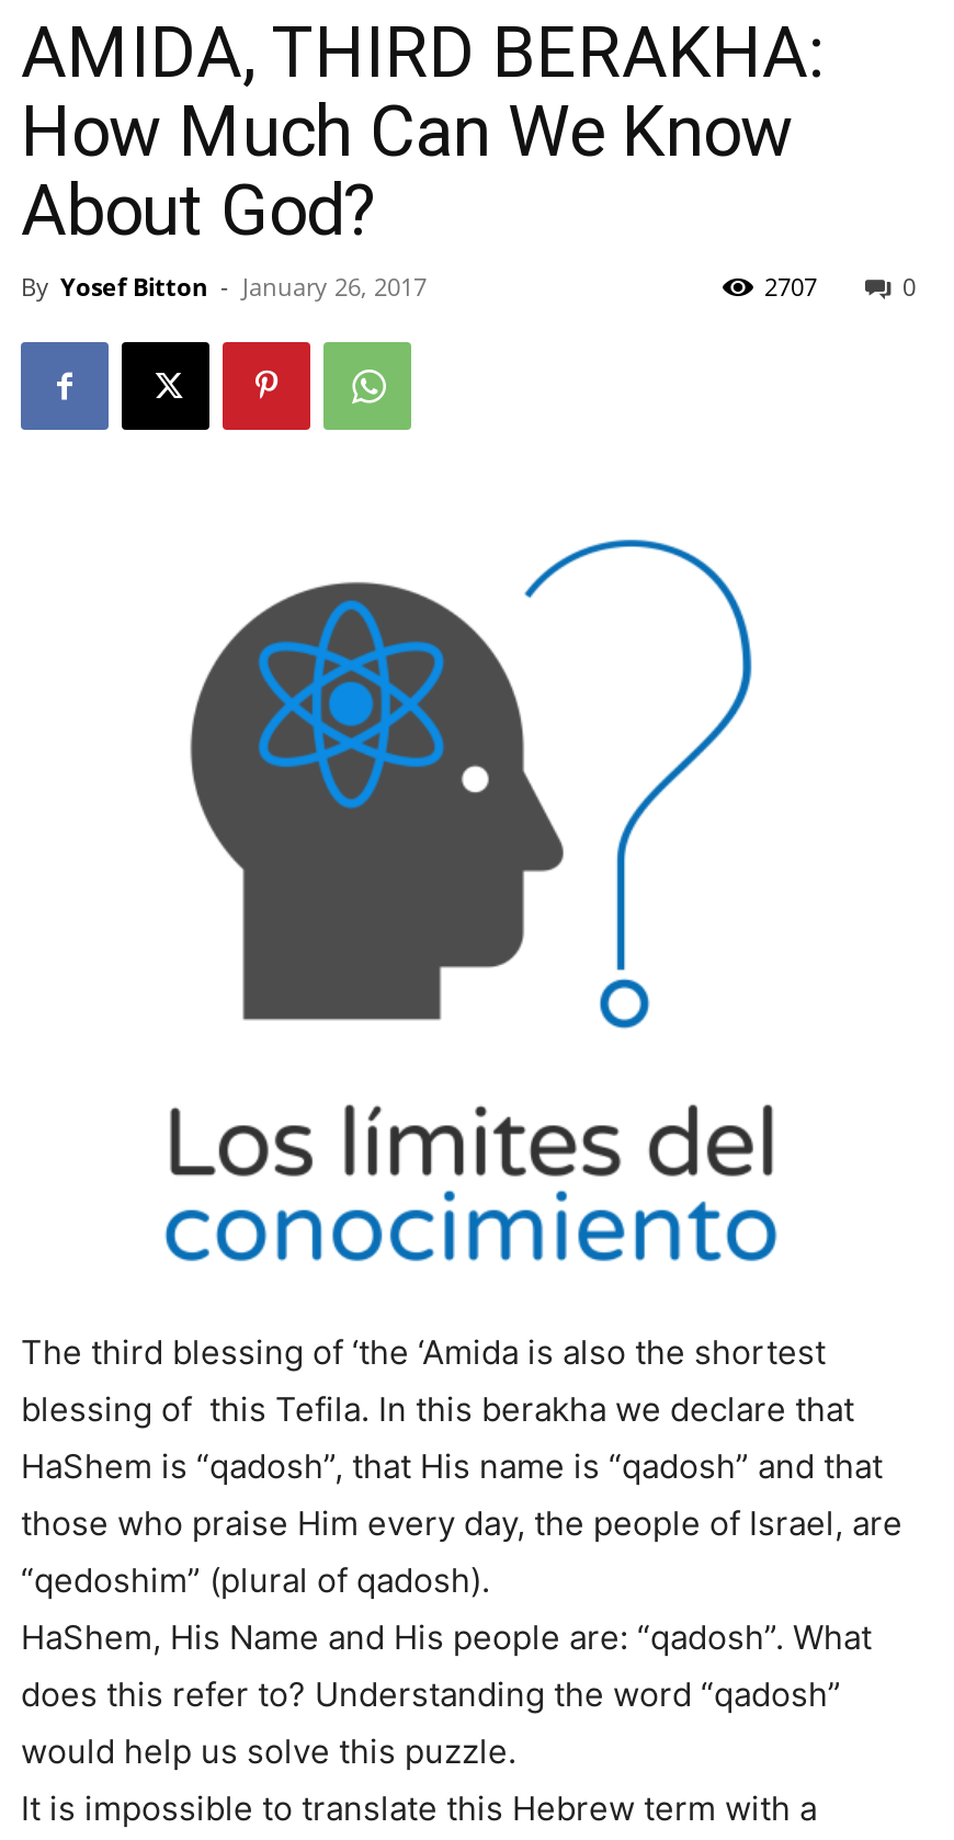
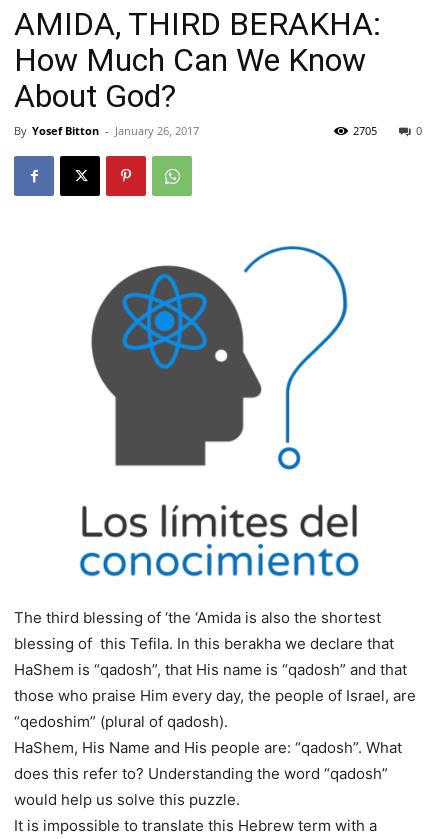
- 2707
+ 2705
